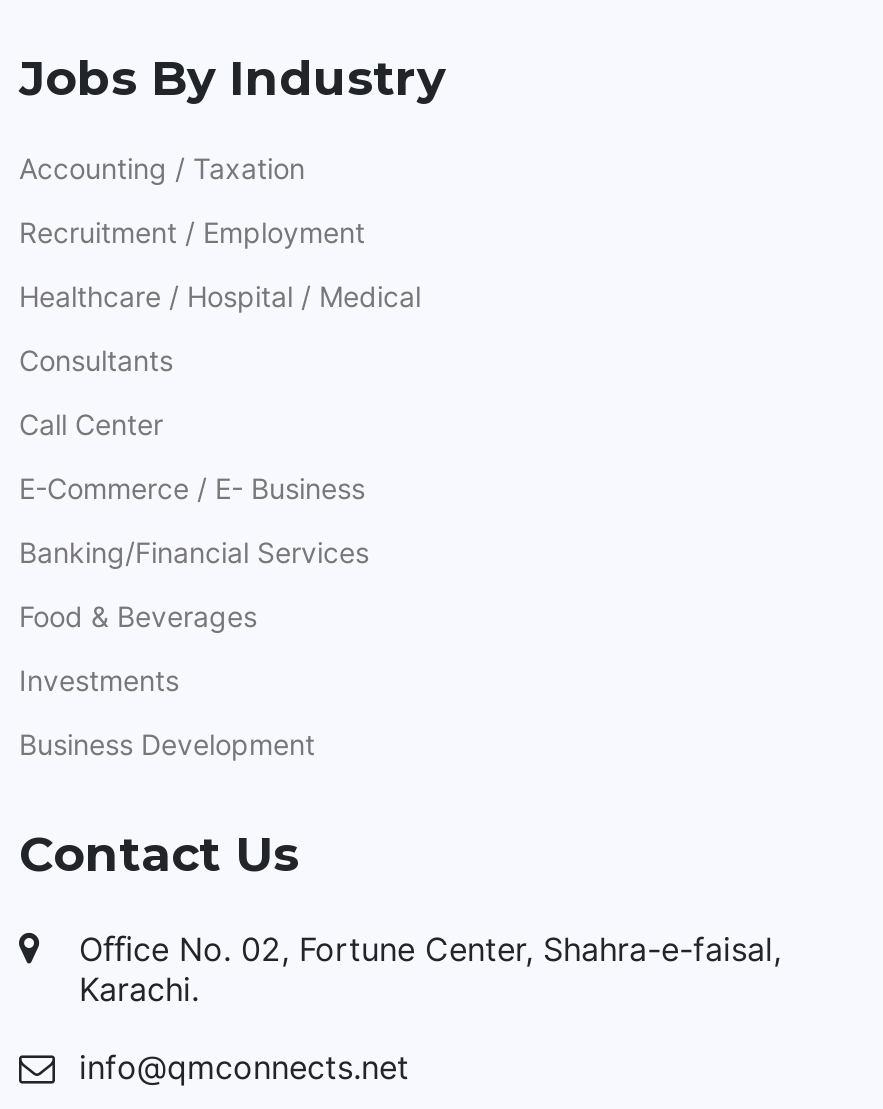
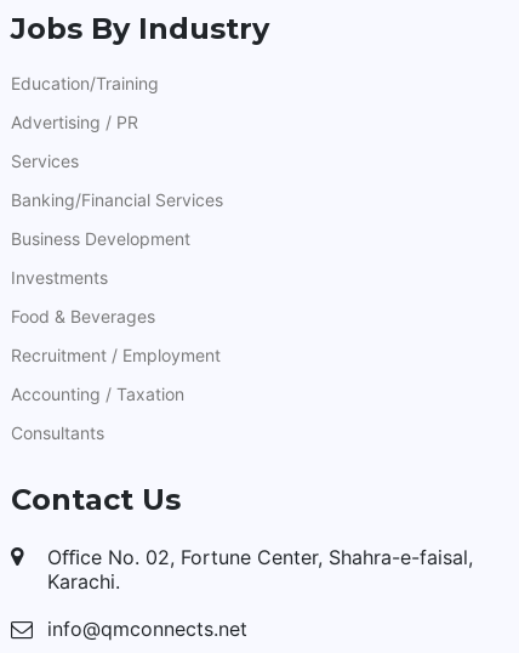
moved down: Recruitment / Employment | Accounting / Taxation | Consultants

- Healthcare / Hospital / Medical
- Call Center
- E-Commerce / E- Business
+ Education/Training
+ Advertising / PR
+ Services

moved up: Banking/Financial Services

moved down: Investments | Food & Beverages

moved up: Business Development
